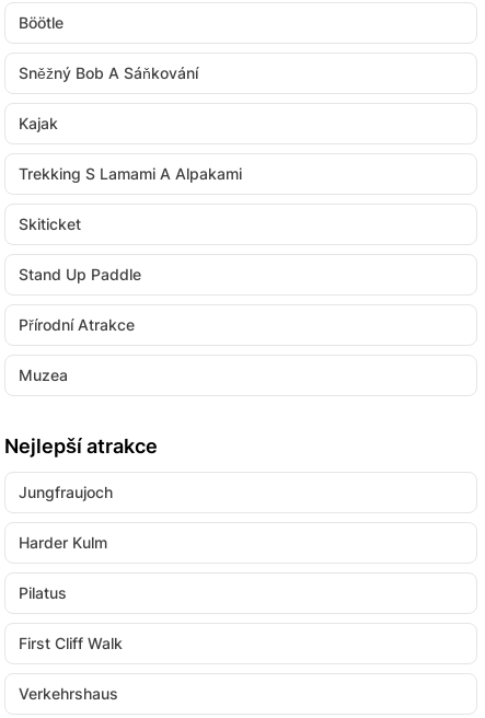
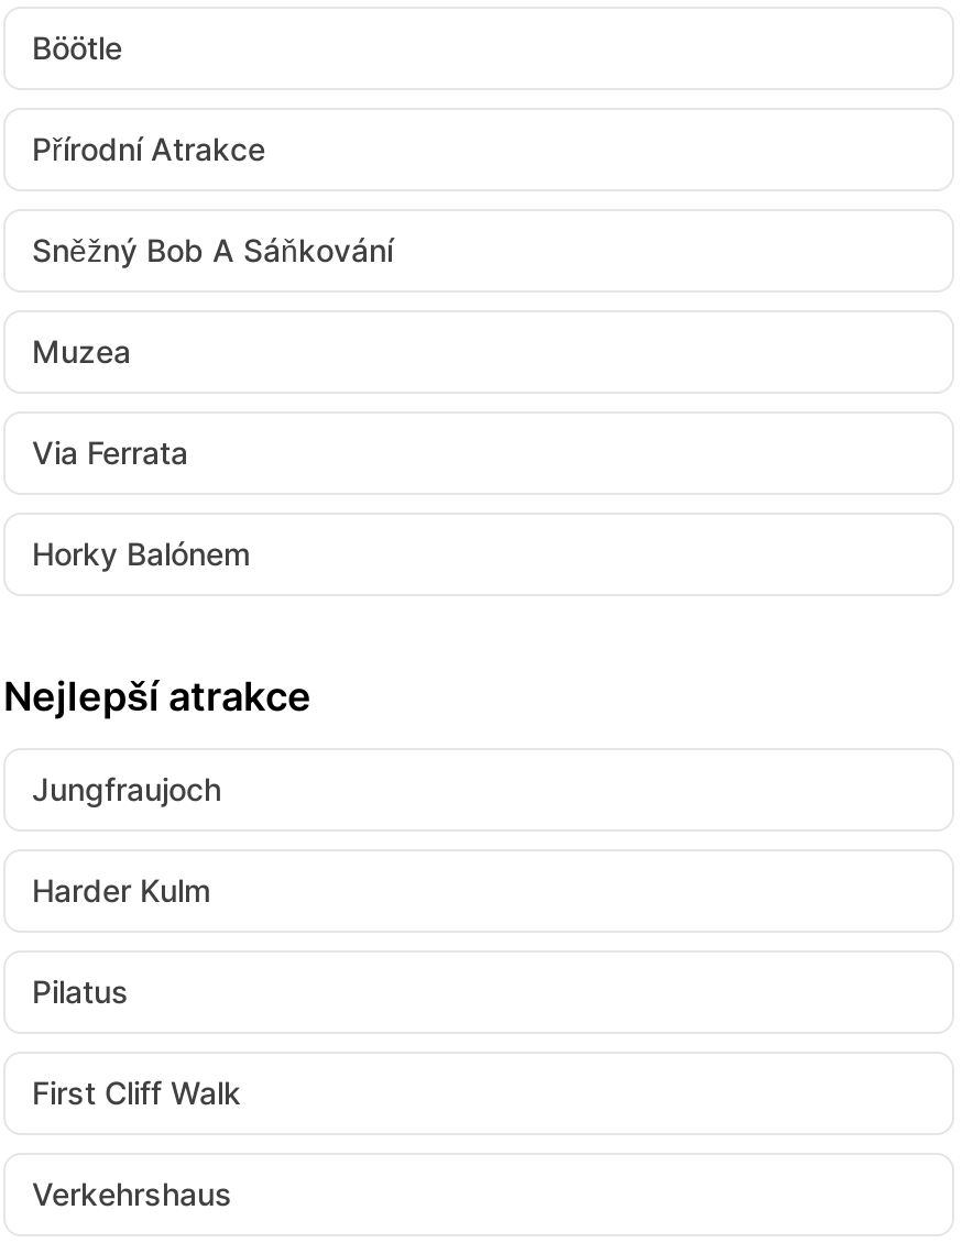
moved down: Sněžný Bob A Sáňkování

- Kajak
- Trekking S Lamami A Alpakami
- Skiticket
- Stand Up Paddle

moved up: Přírodní Atrakce

moved up: Muzea

+ Via Ferrata
+ Horky Balónem
